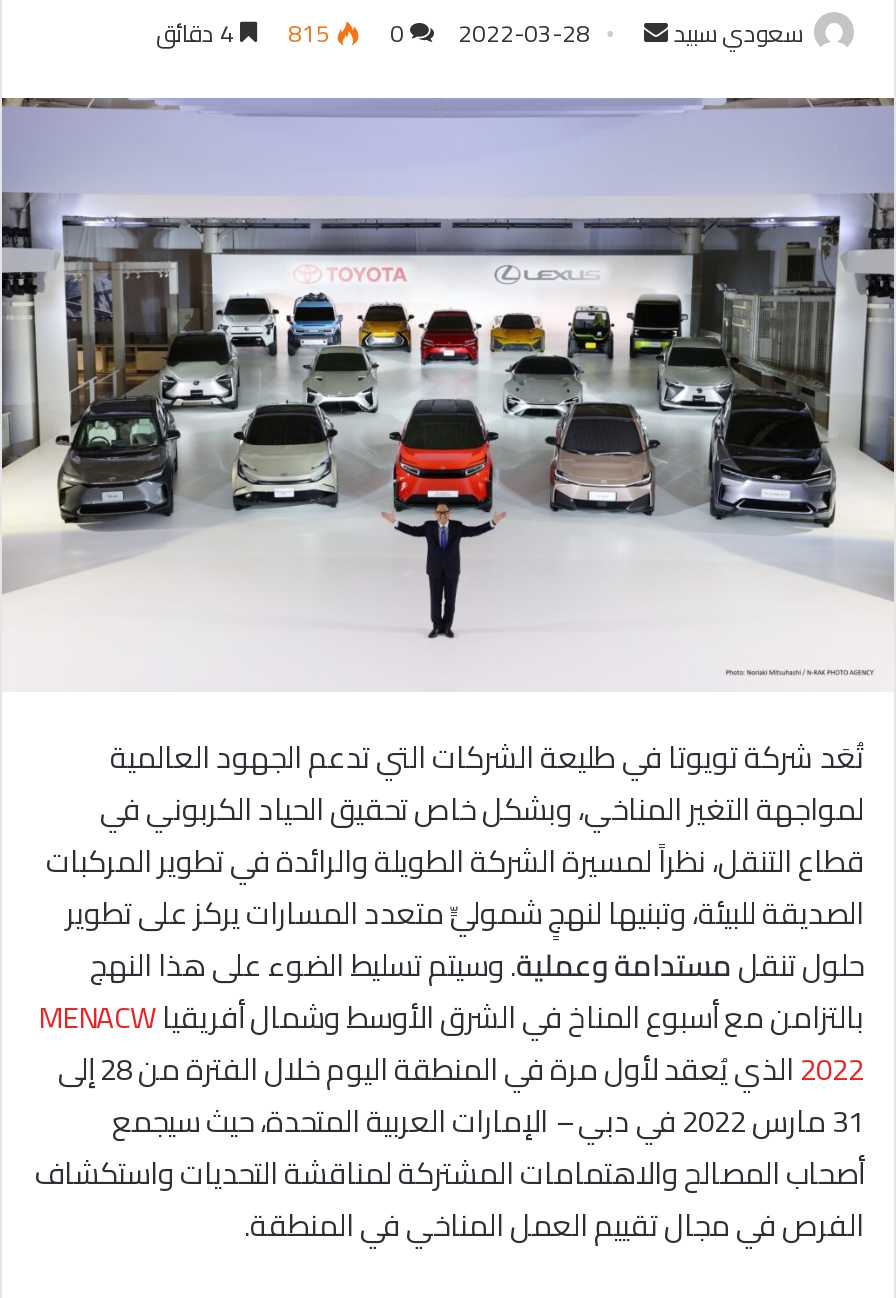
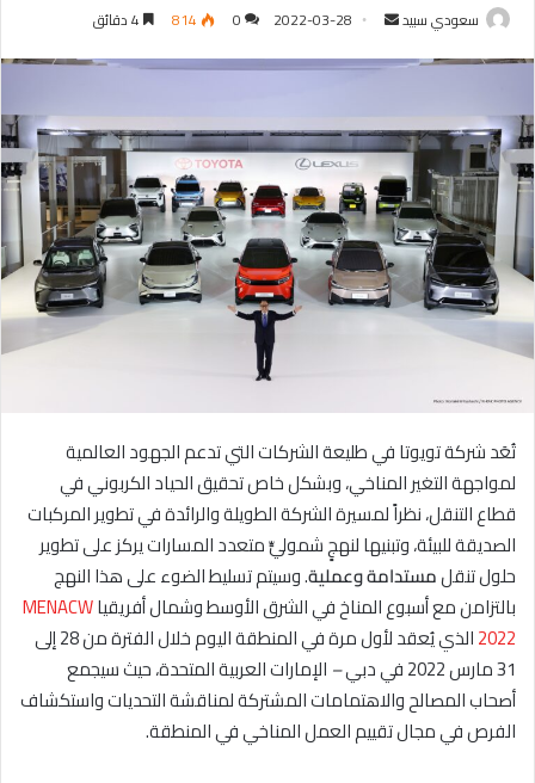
- 815
+ 814
